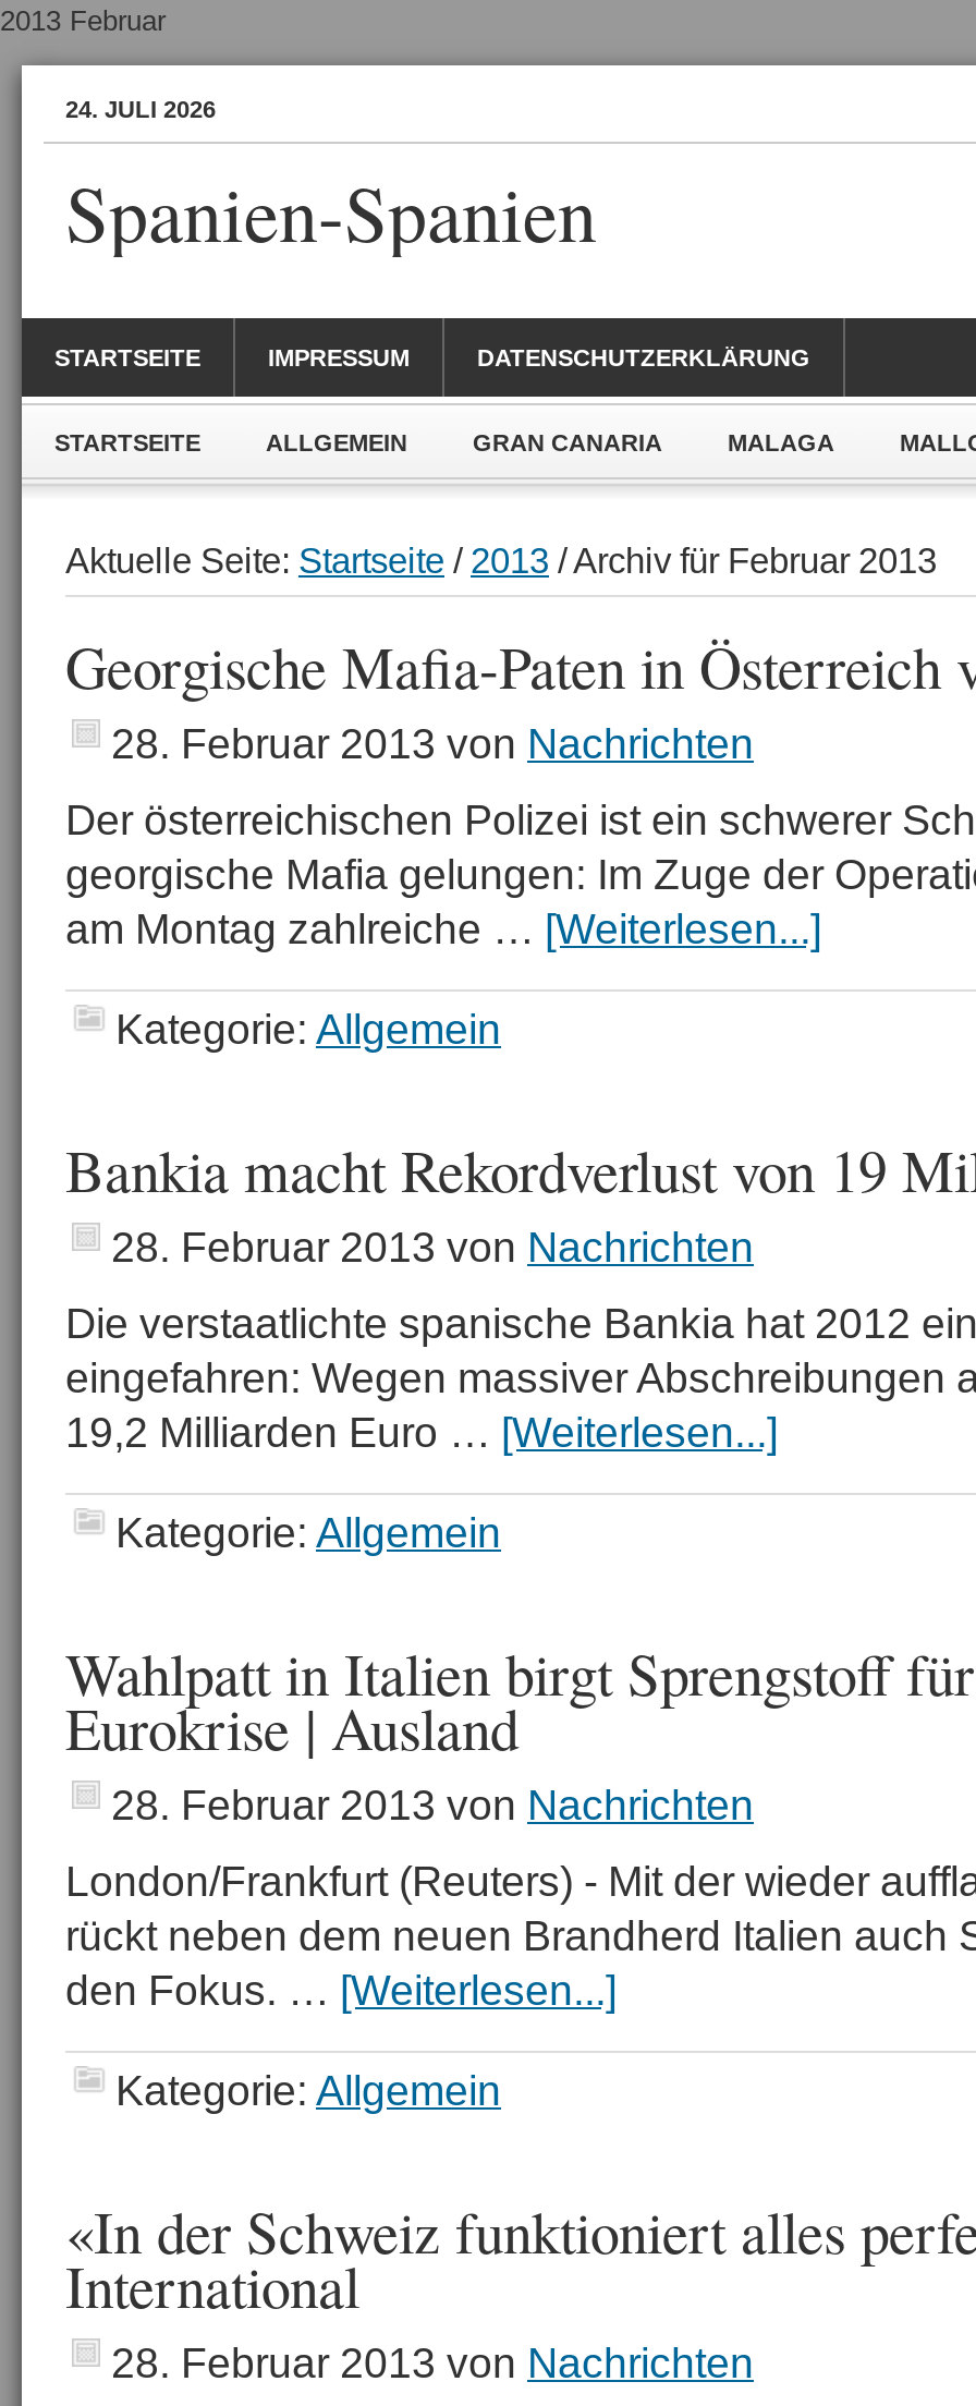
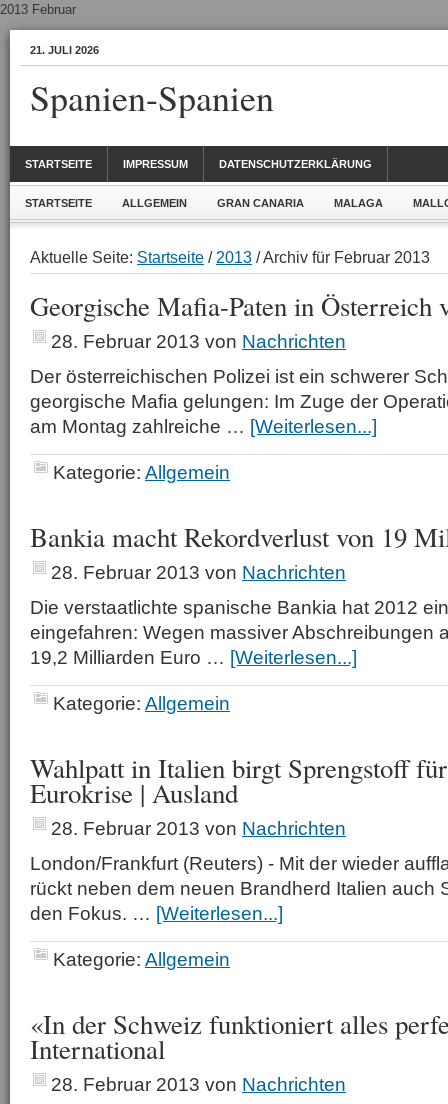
- 24. JULI 2026
+ 21. JULI 2026
